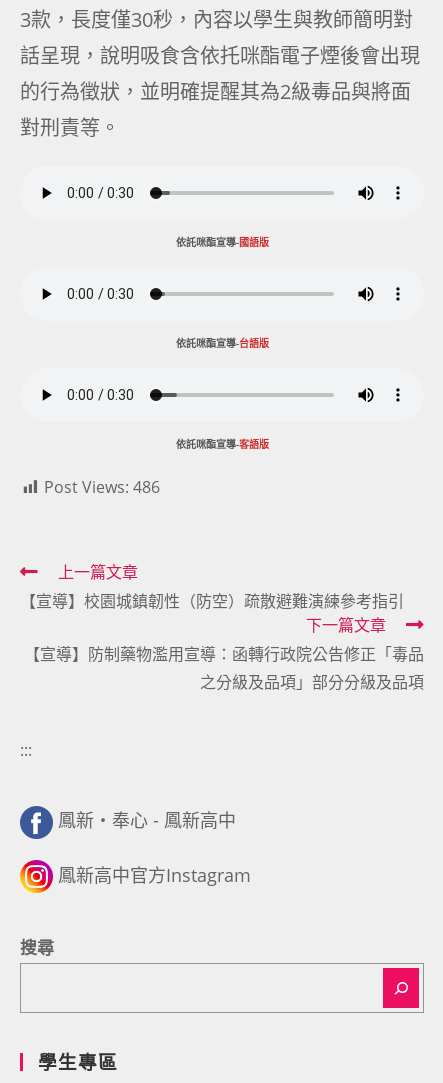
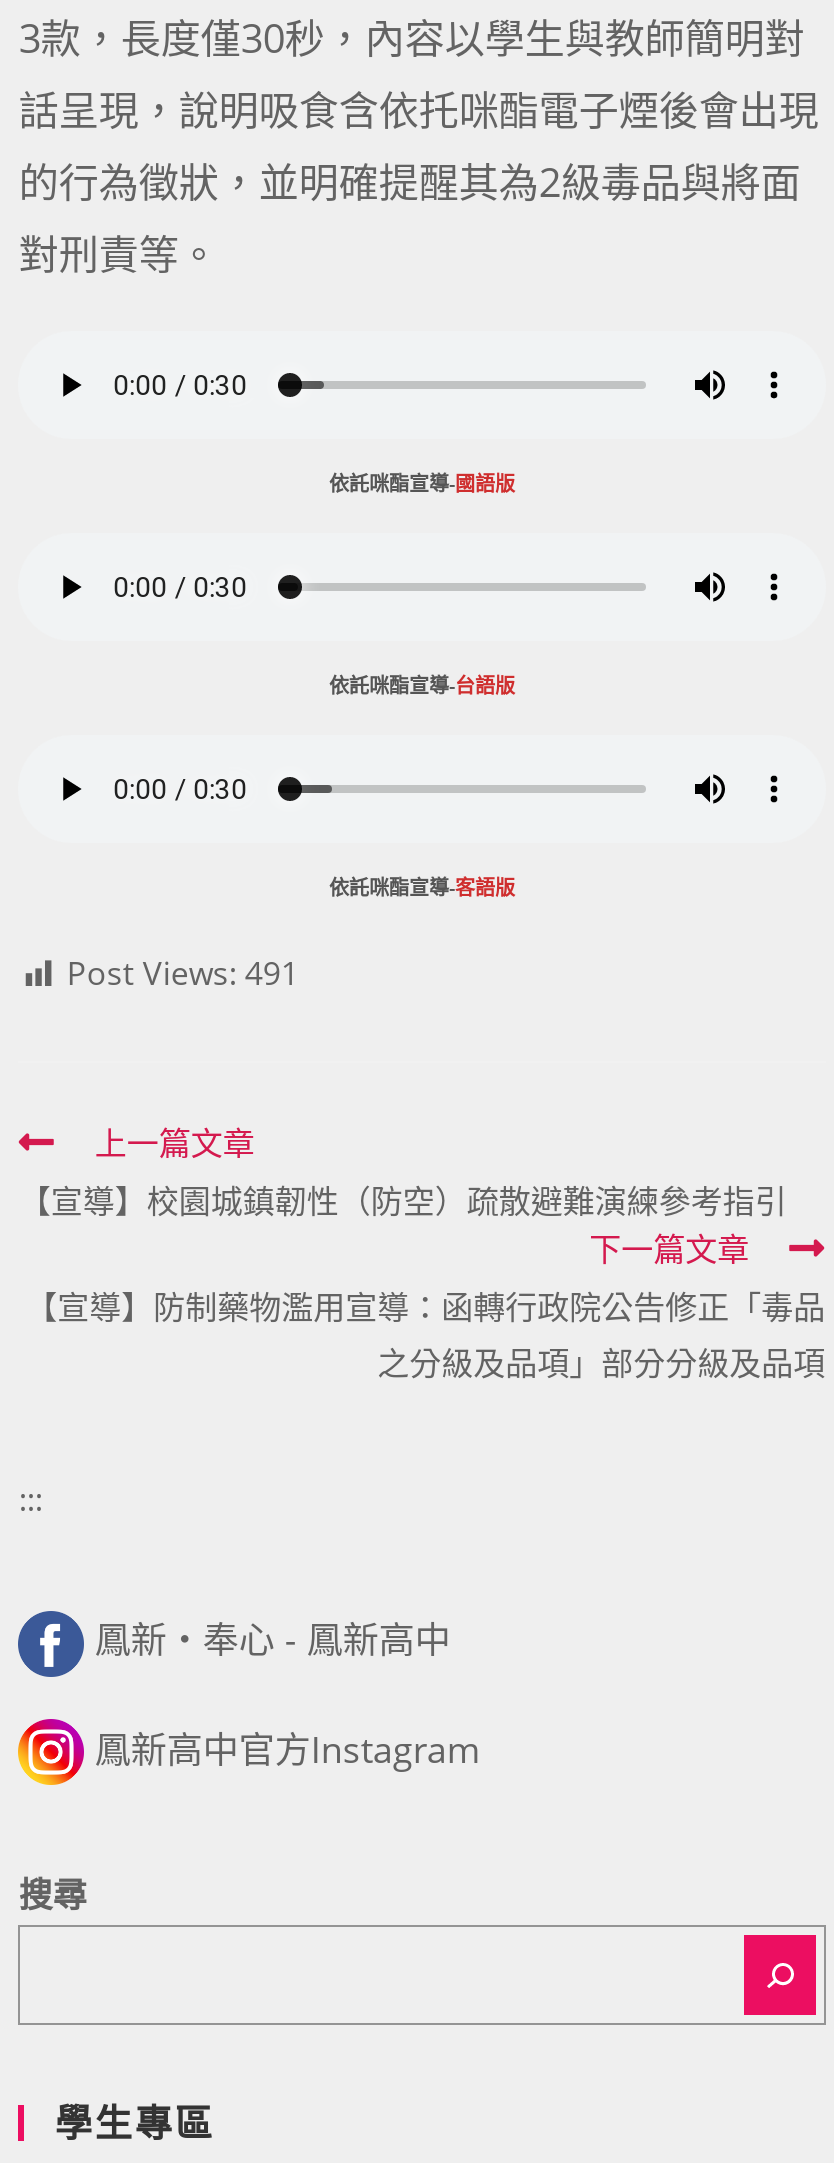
- Post Views: 486
+ Post Views: 491
